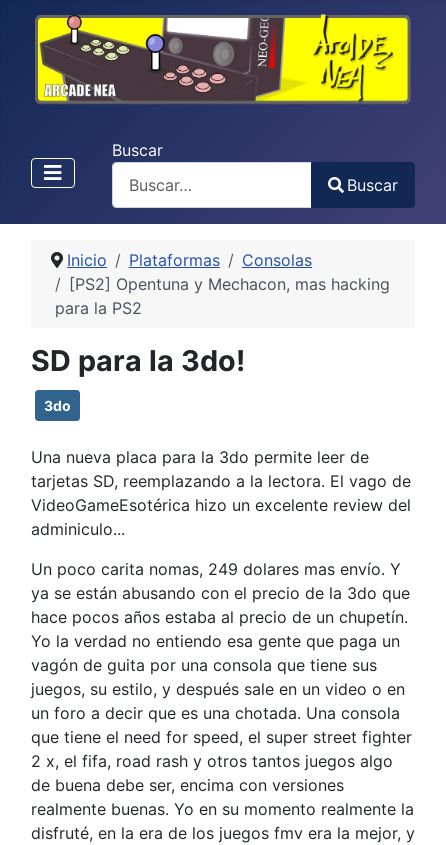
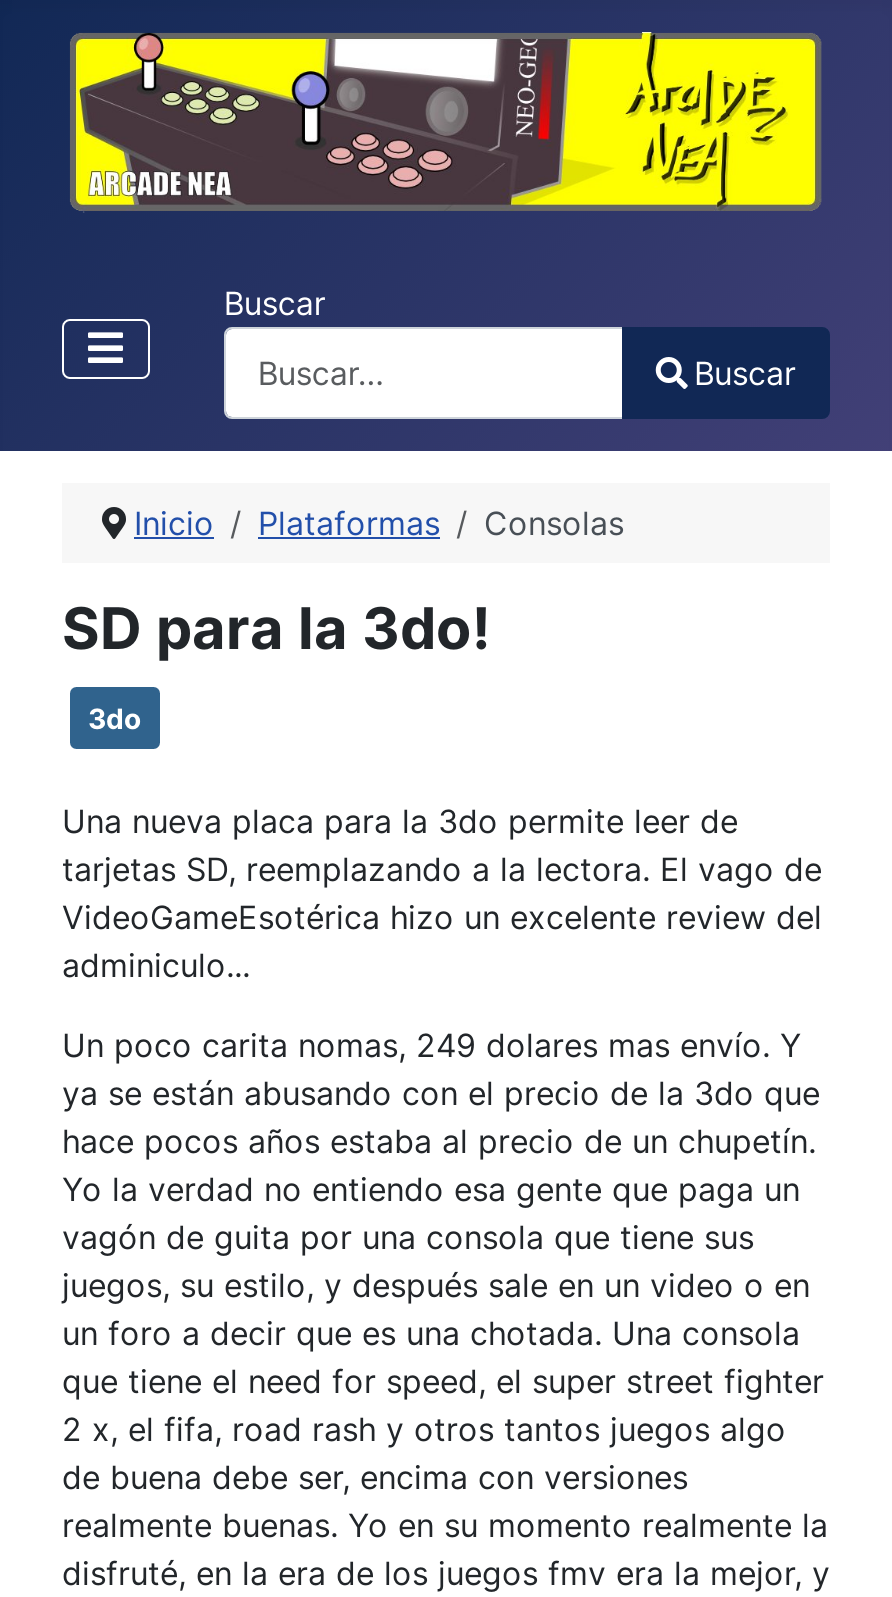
- [PS2] Opentuna y Mechacon, mas hacking
- para la PS2
